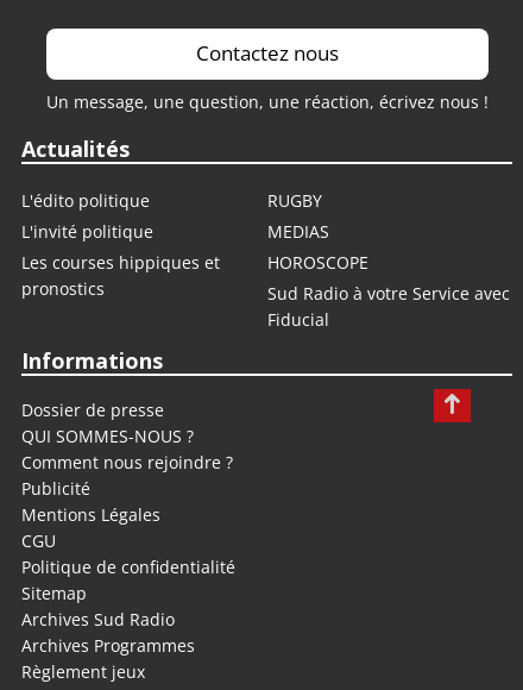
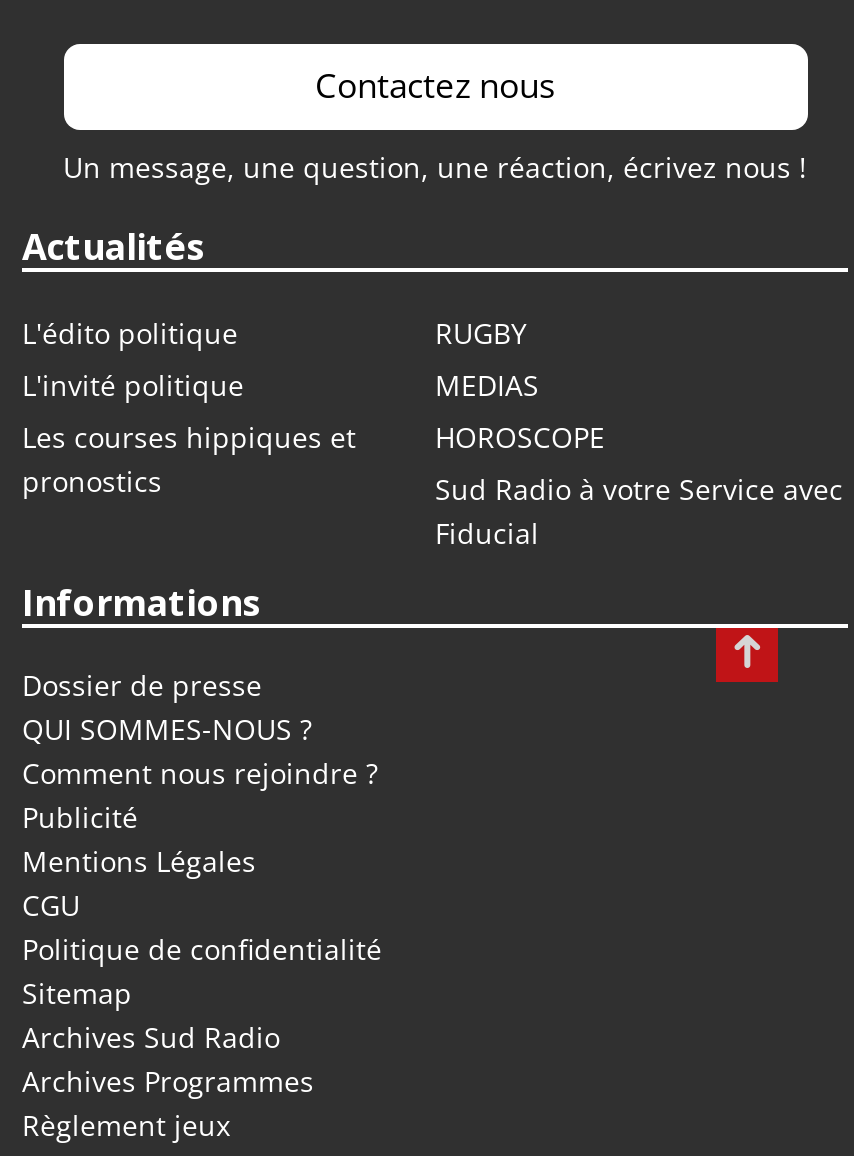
- [image]
+ [image]
